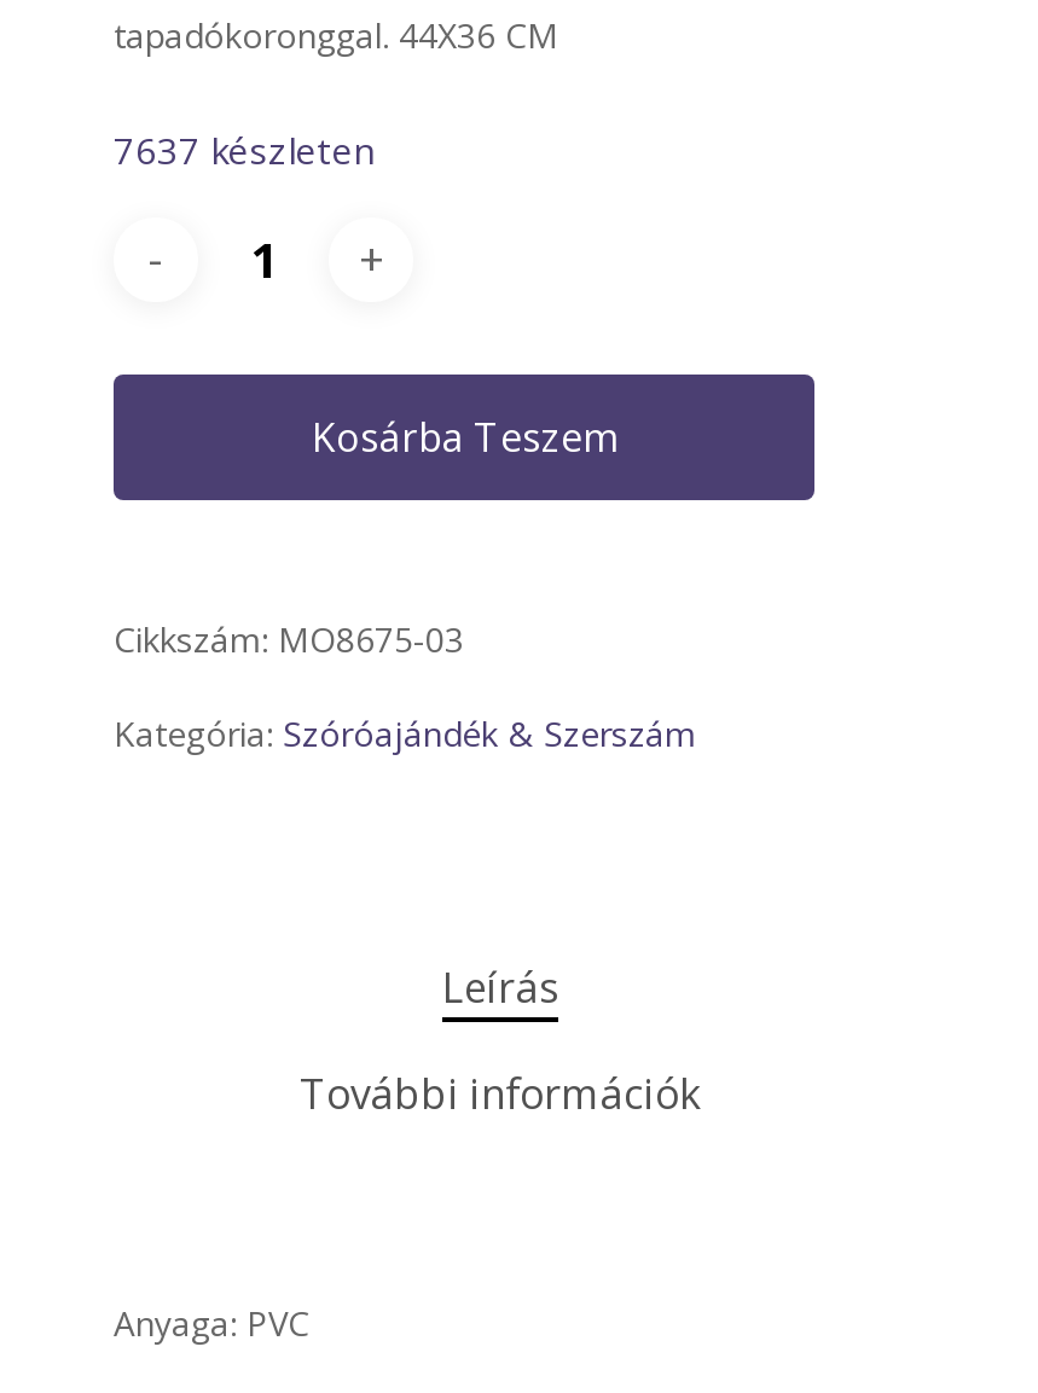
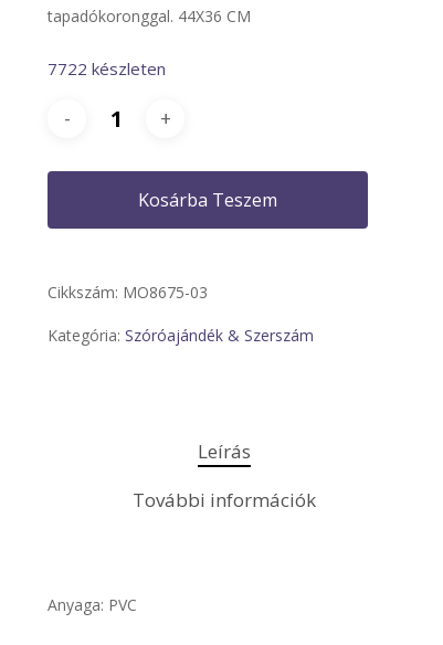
- 7637 készleten
+ 7722 készleten
